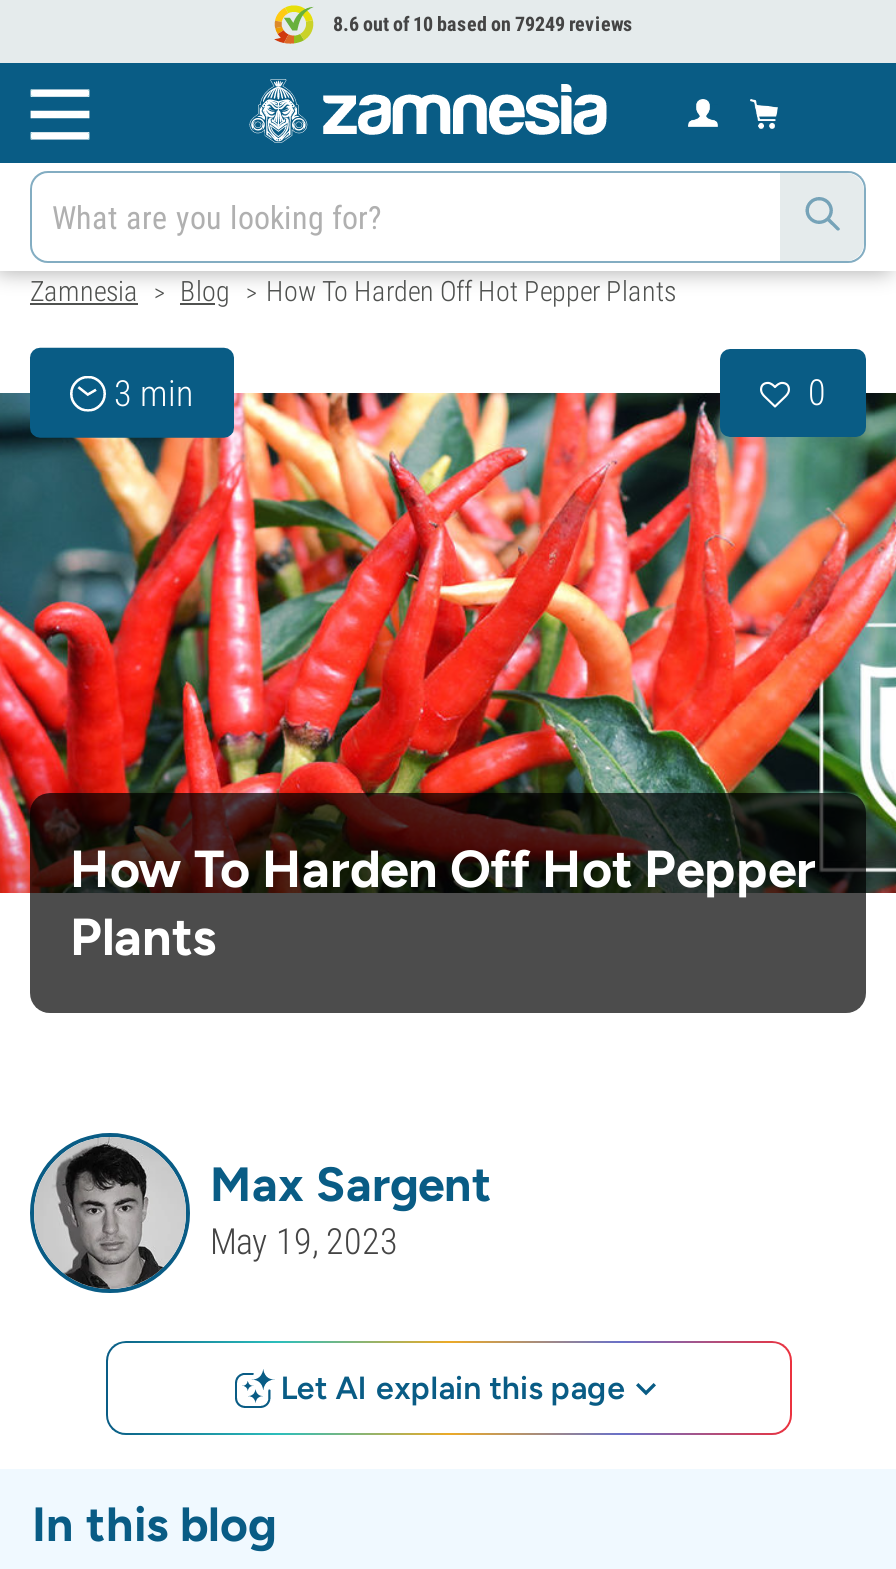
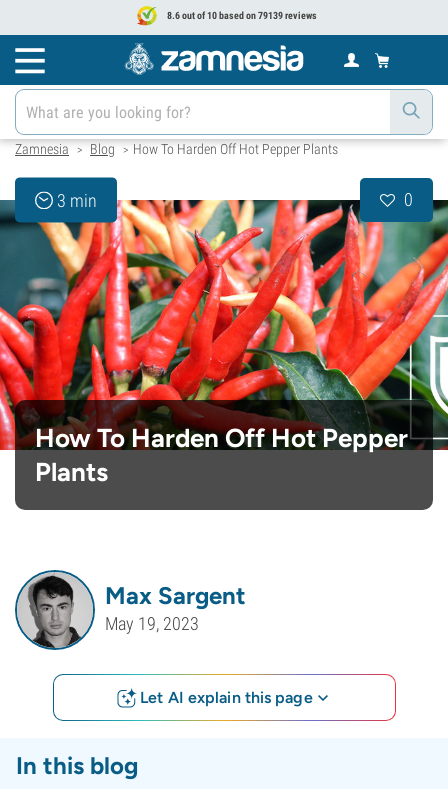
- 8.6 out of 10 based on 79249 reviews
+ 8.6 out of 10 based on 79139 reviews
